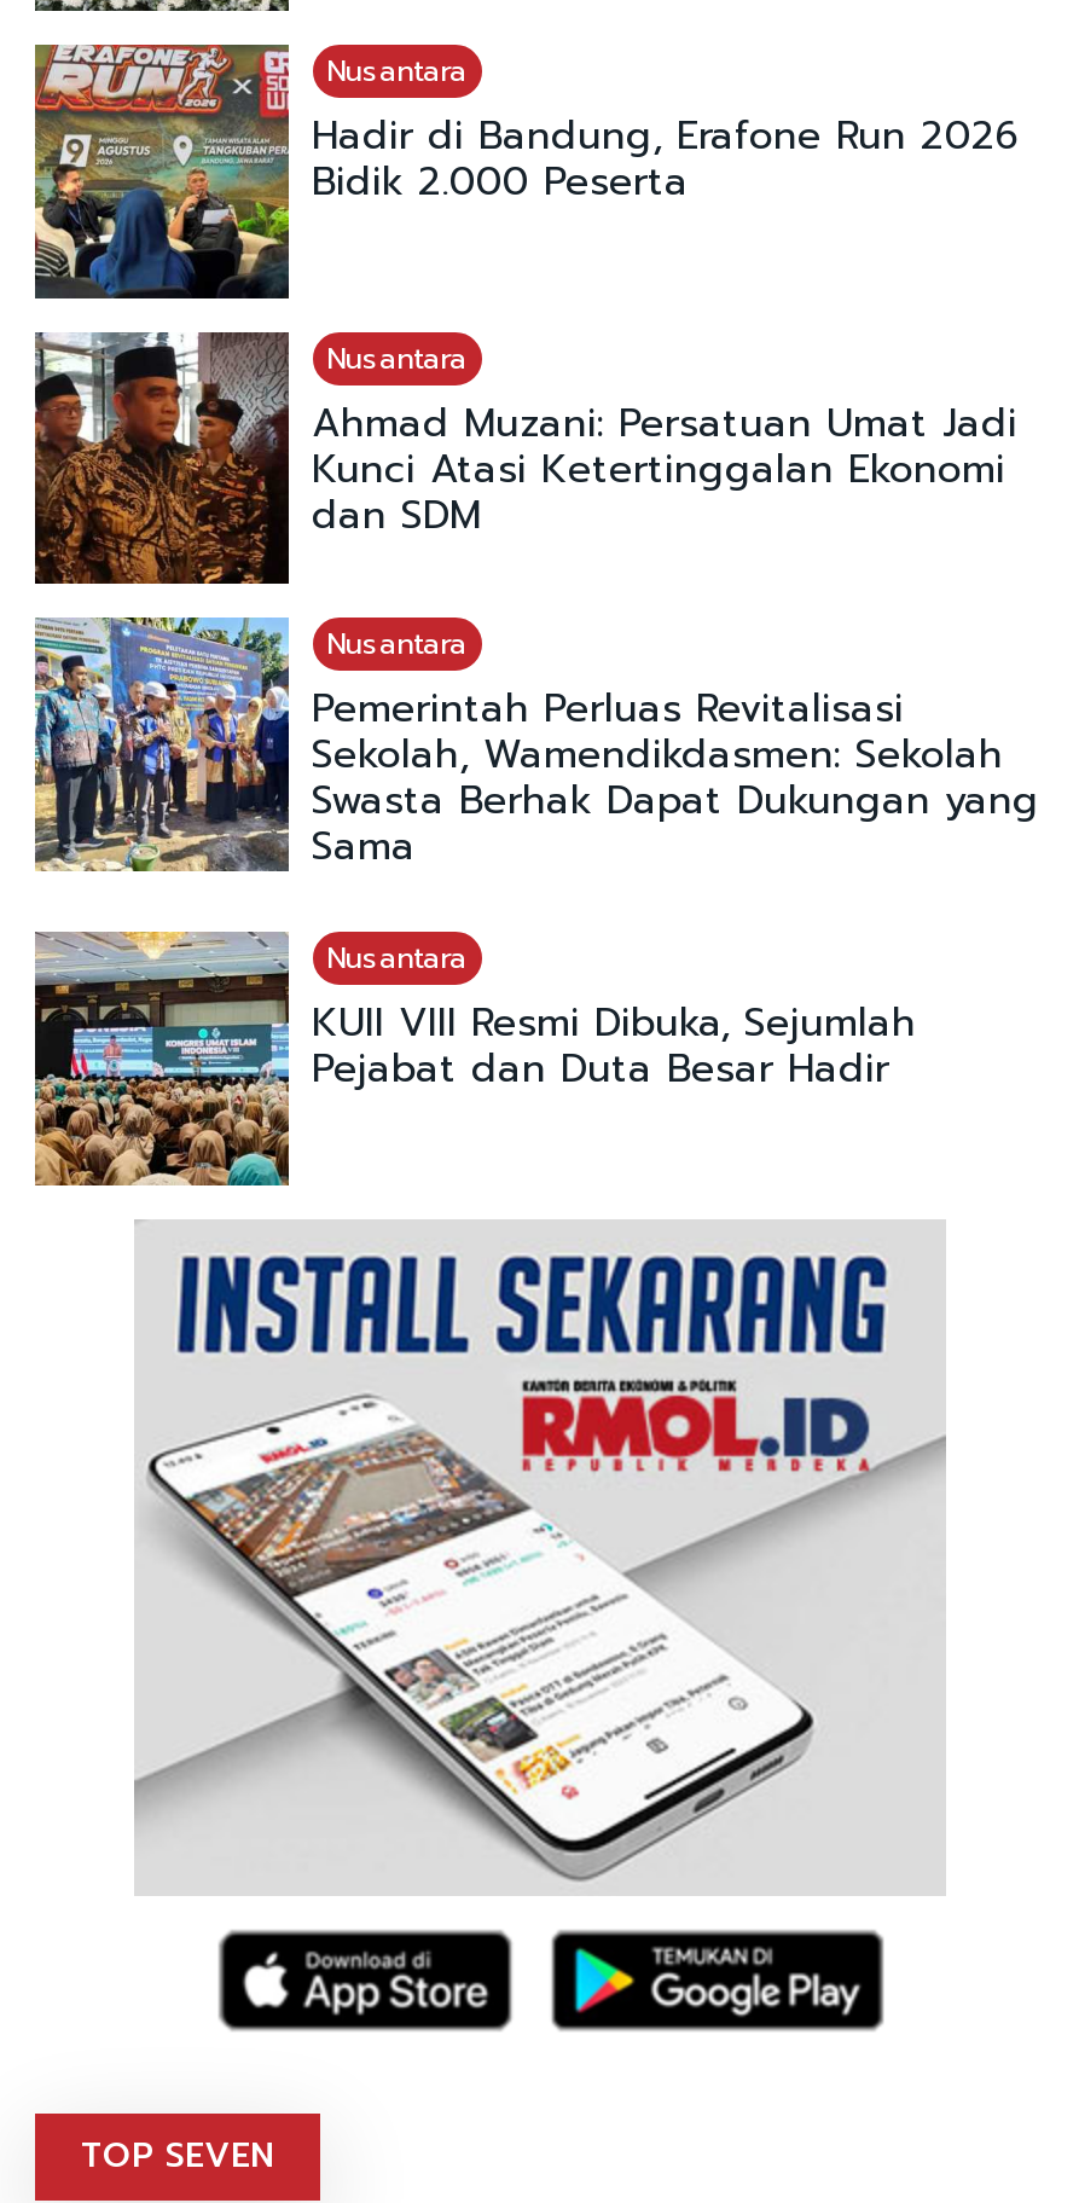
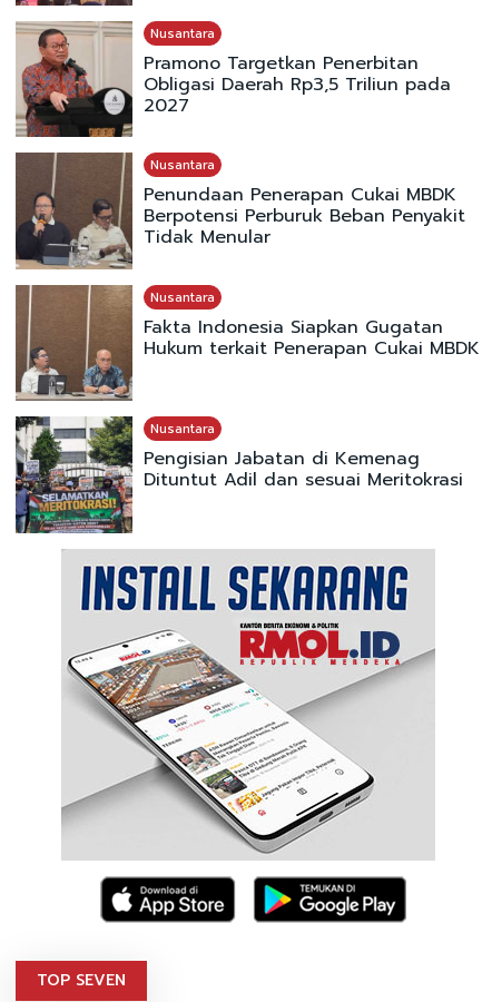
- [image]
- Hadir di Bandung, Erafone Run 2026
- Bidik 2.000 Peserta
+ [image]
+ Pramono Targetkan Penerbitan
+ Obligasi Daerah Rp3,5 Triliun pada
+ 2027

- [image]
- Ahmad Muzani: Persatuan Umat Jadi
- Kunci Atasi Ketertinggalan Ekonomi
- dan SDM
+ [image]
+ Penundaan Penerapan Cukai MBDK
+ Berpotensi Perburuk Beban Penyakit
+ Tidak Menular

- [image]
- Pemerintah Perluas Revitalisasi
- Sekolah, Wamendikdasmen: Sekolah
- Swasta Berhak Dapat Dukungan yang
- Sama
+ [image]
+ Fakta Indonesia Siapkan Gugatan
+ Hukum terkait Penerapan Cukai MBDK

- [image]
- KUII VIII Resmi Dibuka, Sejumlah
- Pejabat dan Duta Besar Hadir
+ [image]
+ Pengisian Jabatan di Kemenag
+ Dituntut Adil dan sesuai Meritokrasi
